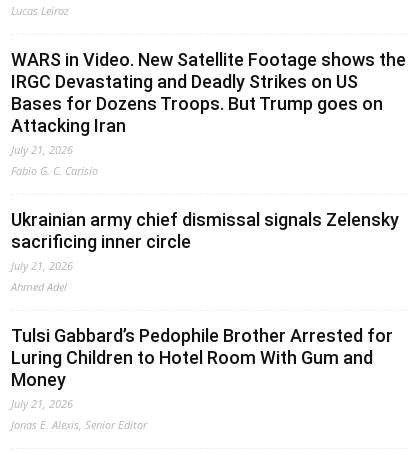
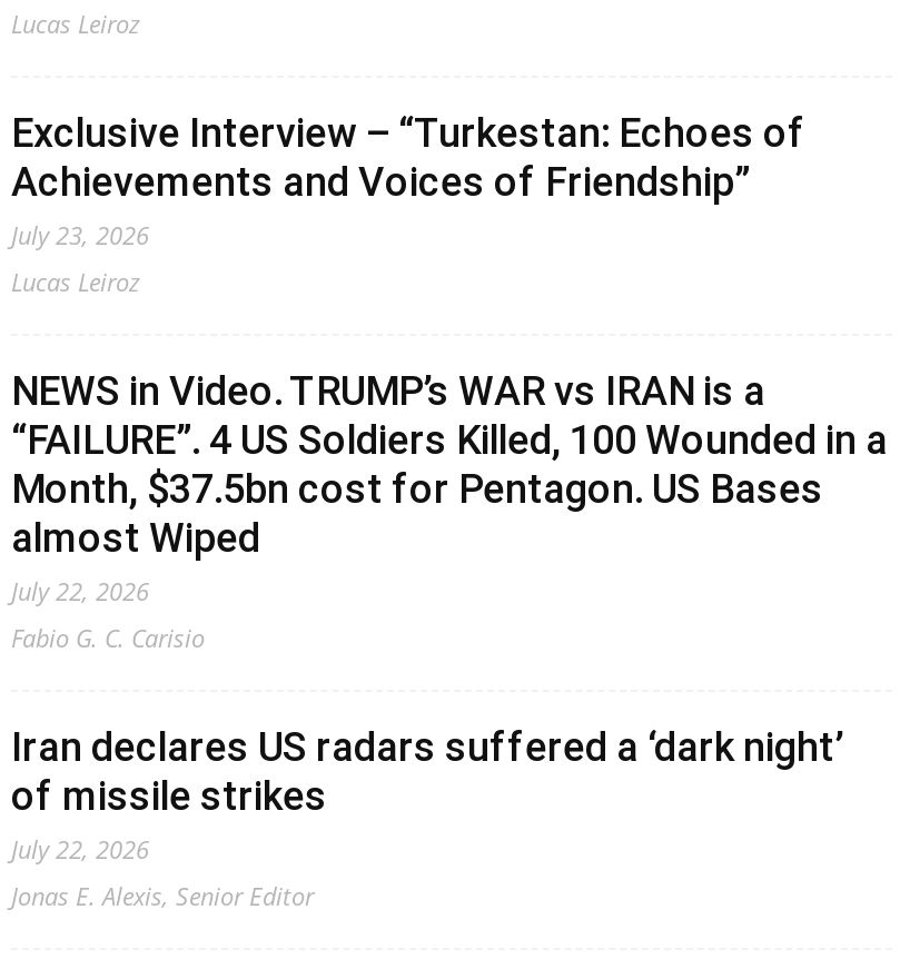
- WARS in Video. New Satellite Footage shows the
- IRGC Devastating and Deadly Strikes on US
- Bases for Dozens Troops. But Trump goes on
- Attacking Iran
- July 21, 2026
+ Exclusive Interview – “Turkestan: Echoes of
+ Achievements and Voices of Friendship”
+ July 23, 2026
+ Lucas Leiroz
+ NEWS in Video. TRUMP’s WAR vs IRAN is a
+ “FAILURE”. 4 US Soldiers Killed, 100 Wounded in a
+ Month, $37.5bn cost for Pentagon. US Bases
+ almost Wiped
+ July 22, 2026

moved down: Fabio G. C. Carisio

- Ukrainian army chief dismissal signals Zelensky
- sacrificing inner circle
- July 21, 2026
- Ahmed Adel
- Tulsi Gabbard’s Pedophile Brother Arrested for
- Luring Children to Hotel Room With Gum and
- Money
- July 21, 2026
+ Iran declares US radars suffered a ‘dark night’
+ of missile strikes
+ July 22, 2026
